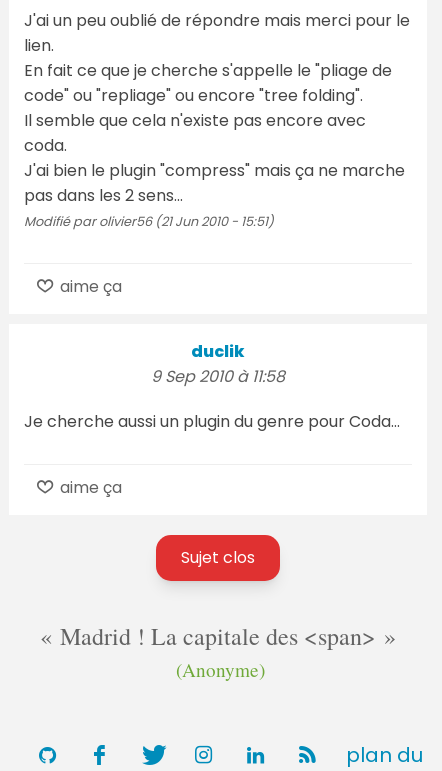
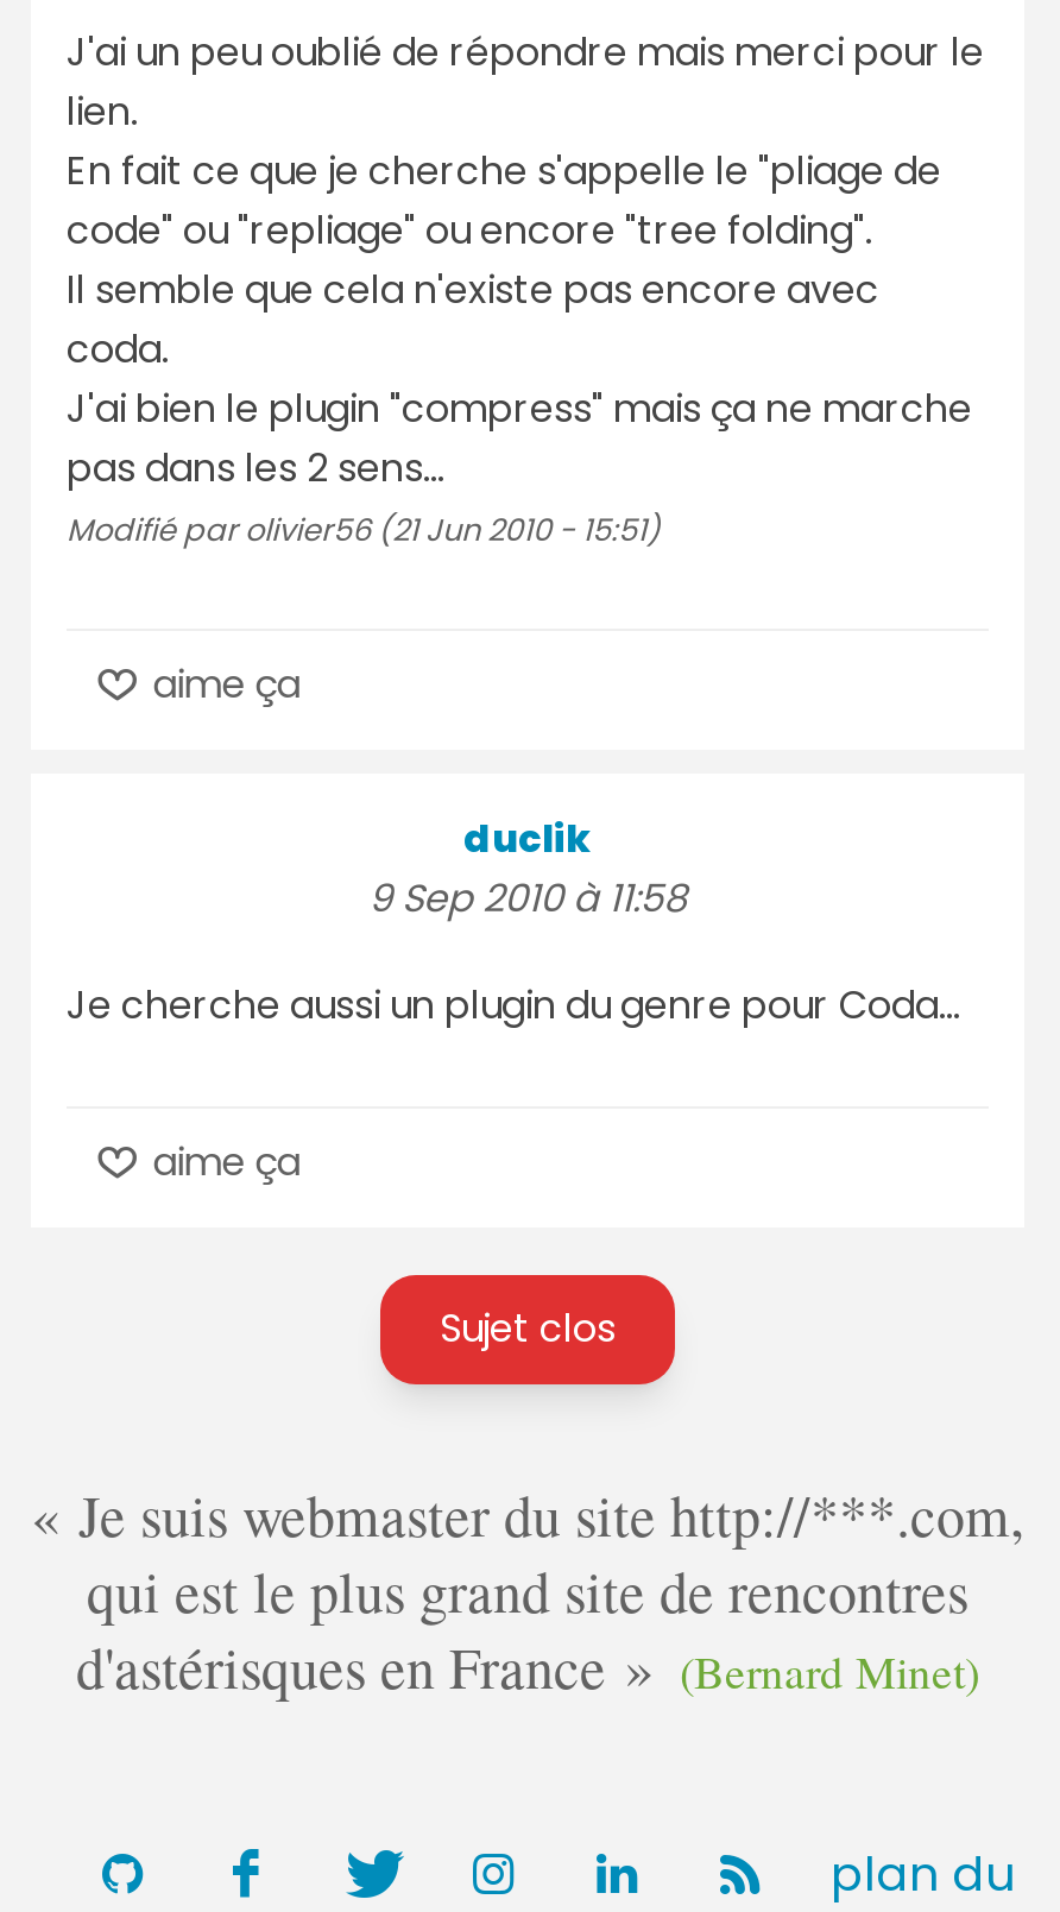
- Madrid ! La capitale des <span>
- (Anonyme)
+ Je suis webmaster du site http://***.com,
+ qui est le plus grand site de rencontres
+ d'astérisques en France
+ (Bernard Minet)
